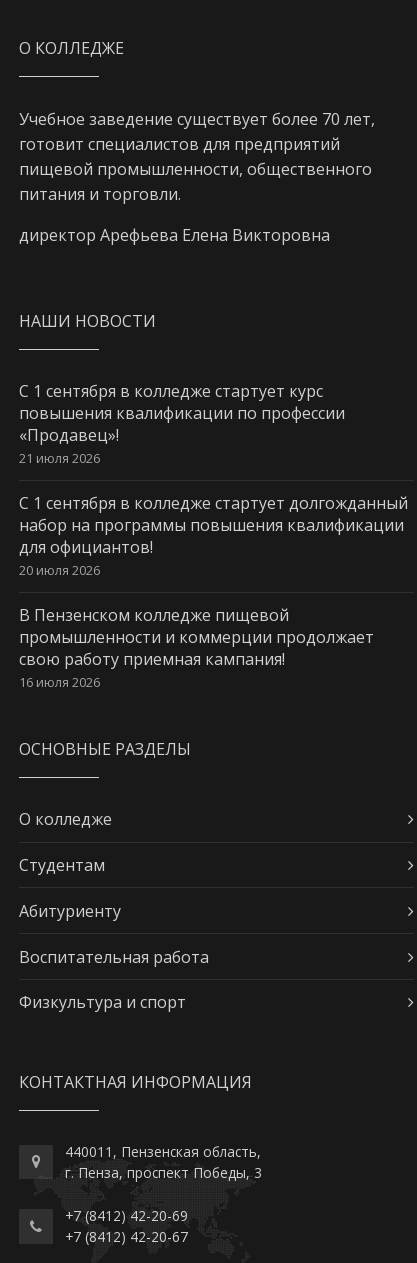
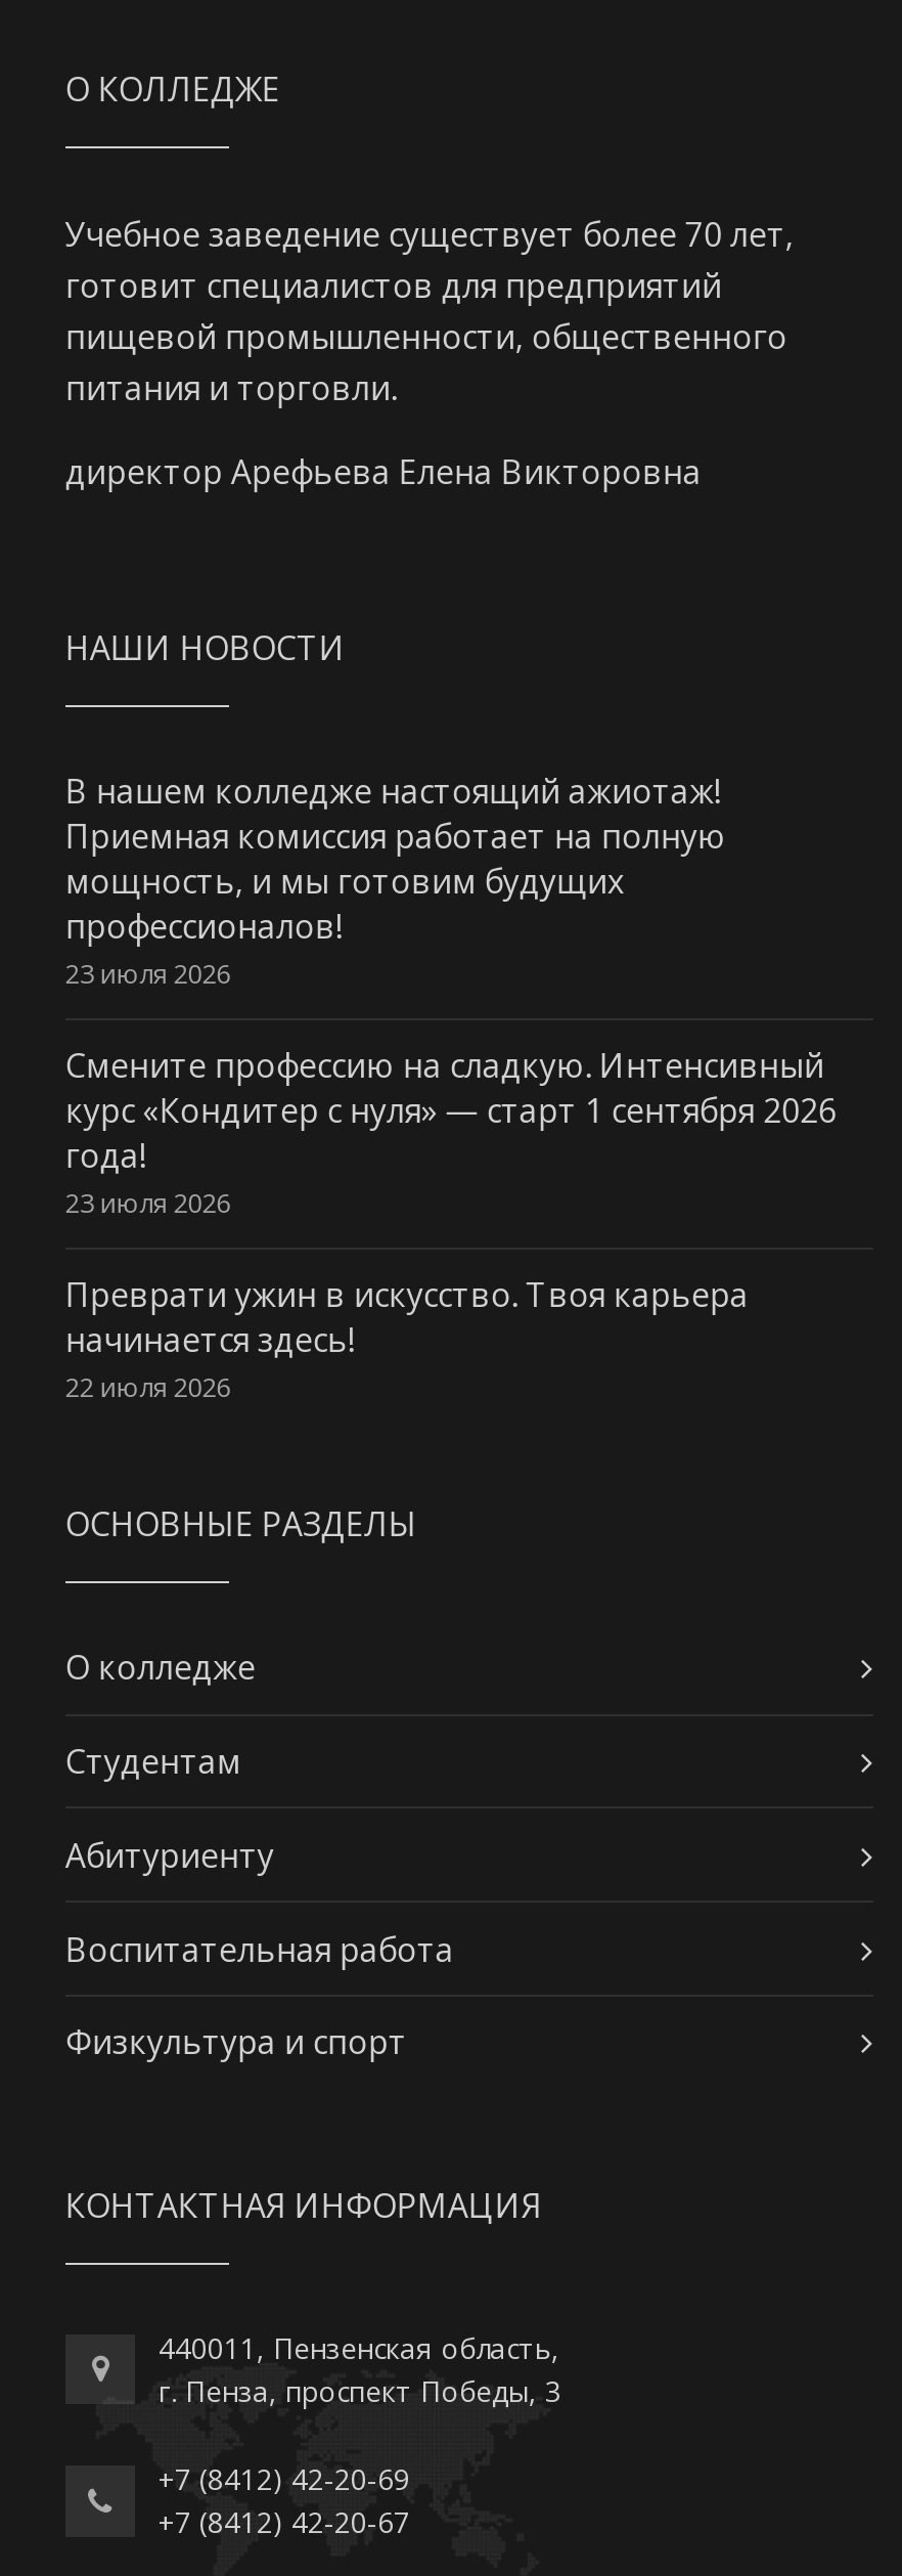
- С 1 сентября в колледже стартует курс
- повышения квалификации по профессии
- «Продавец»!
- 21 июля 2026
+ В нашем колледже настоящий ажиотаж!
+ Приемная комиссия работает на полную
+ мощность, и мы готовим будущих
+ профессионалов!
+ 23 июля 2026

- С 1 сентября в колледже стартует долгожданный
- набор на программы повышения квалификации
- для официантов!
- 20 июля 2026
+ Смените профессию на сладкую. Интенсивный
+ курс «Кондитер с нуля» — старт 1 сентября 2026
+ года!
+ 23 июля 2026

- В Пензенском колледже пищевой
- промышленности и коммерции продолжает
- свою работу приемная кампания!
- 16 июля 2026
+ Преврати ужин в искусство. Твоя карьера
+ начинается здесь!
+ 22 июля 2026
